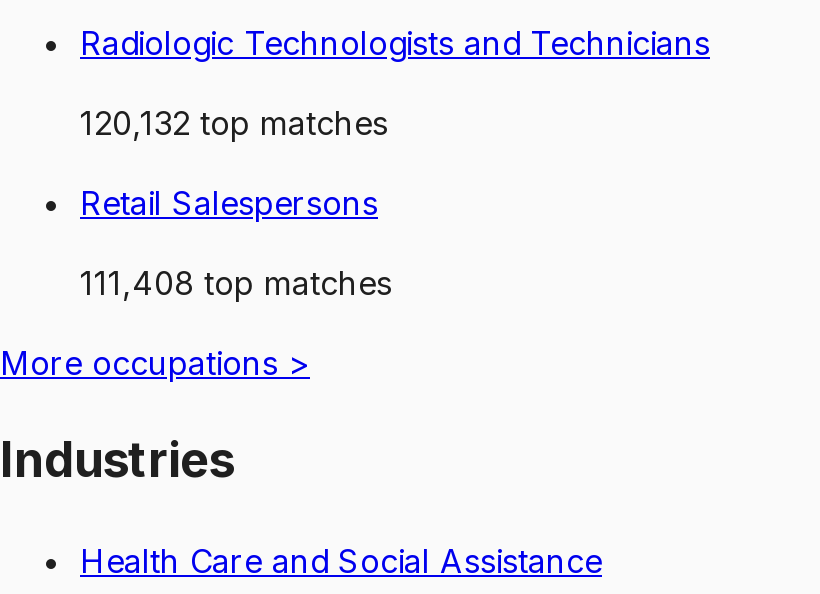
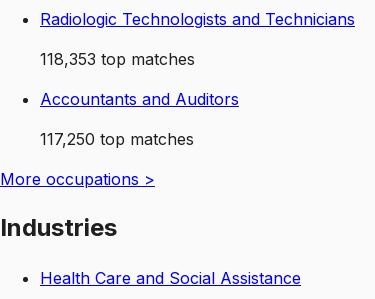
- 120,132 top matches
+ 118,353 top matches

- Retail Salespersons
+ Accountants and Auditors

- 111,408 top matches
+ 117,250 top matches
